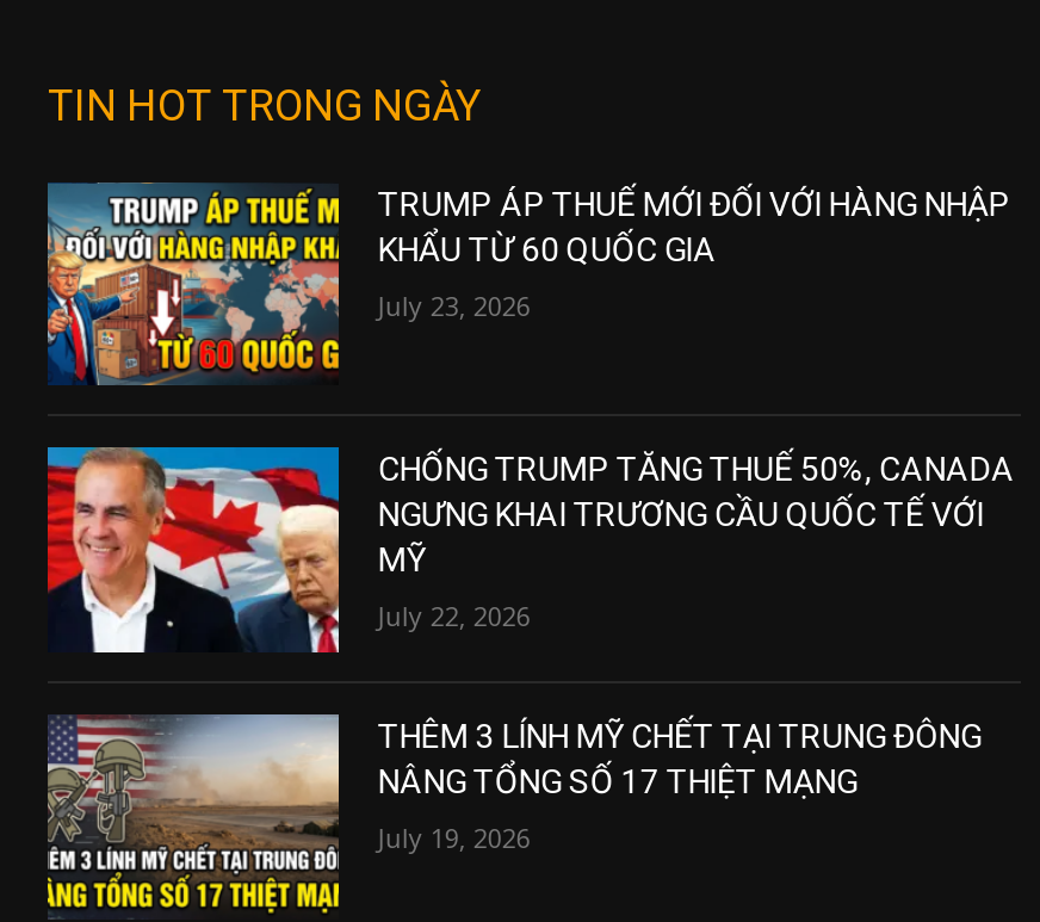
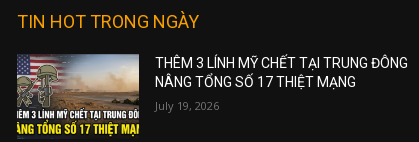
- [image]
- TRUMP ÁP THUẾ MỚI ĐỐI VỚI HÀNG NHẬP
- KHẨU TỪ 60 QUỐC GIA
- July 23, 2026

- [image]
- CHỐNG TRUMP TĂNG THUẾ 50%, CANADA
- NGƯNG KHAI TRƯƠNG CẦU QUỐC TẾ VỚI
- MỸ
- July 22, 2026
